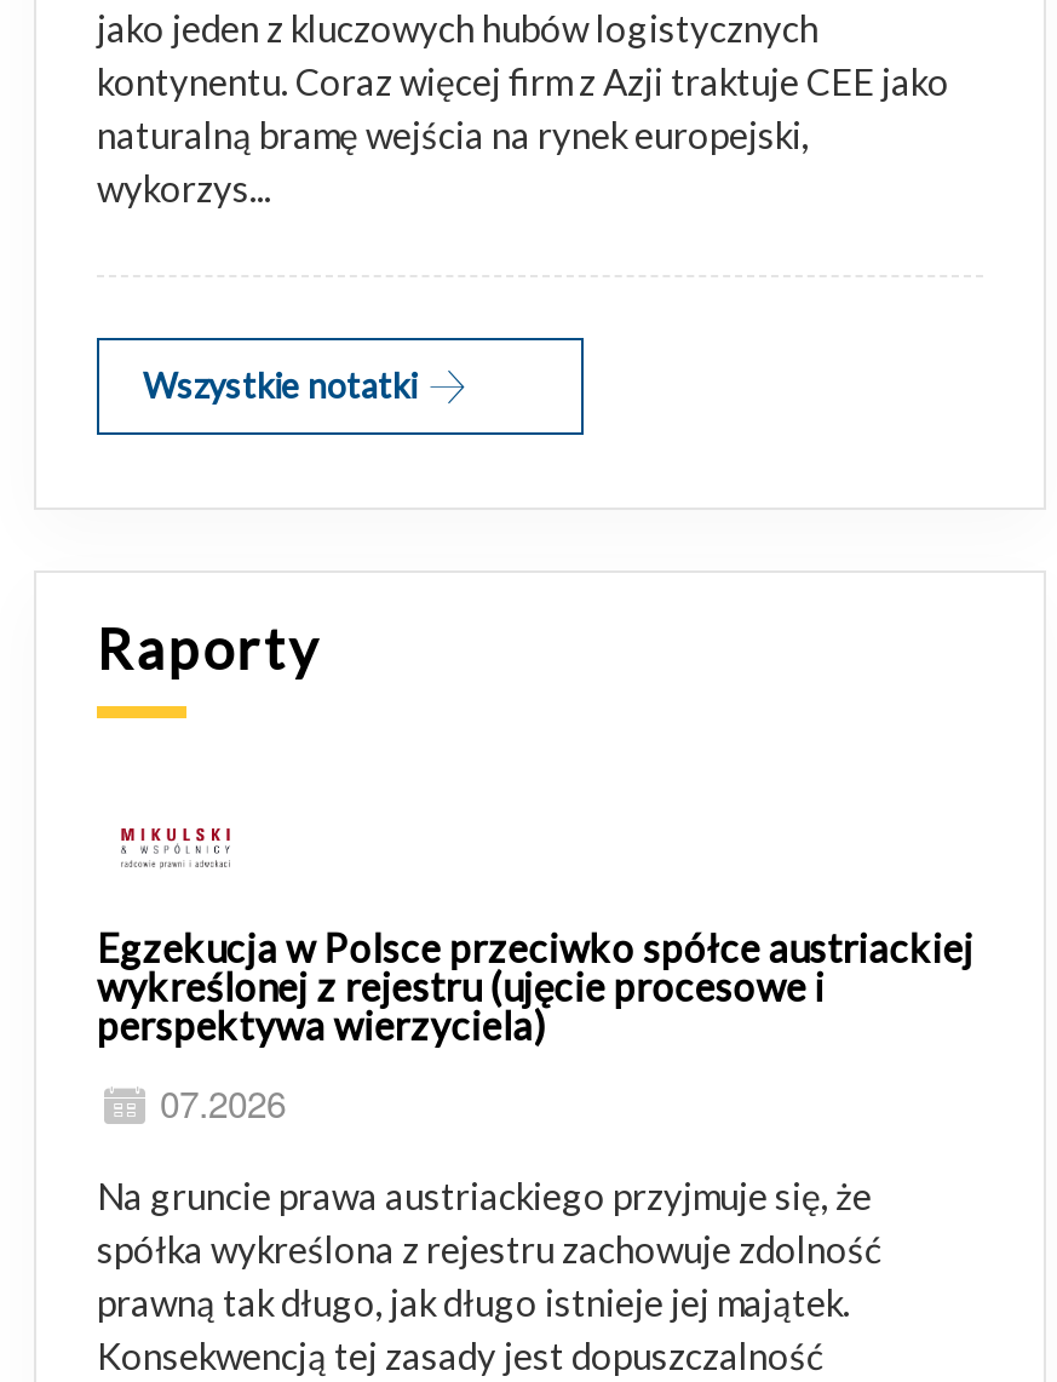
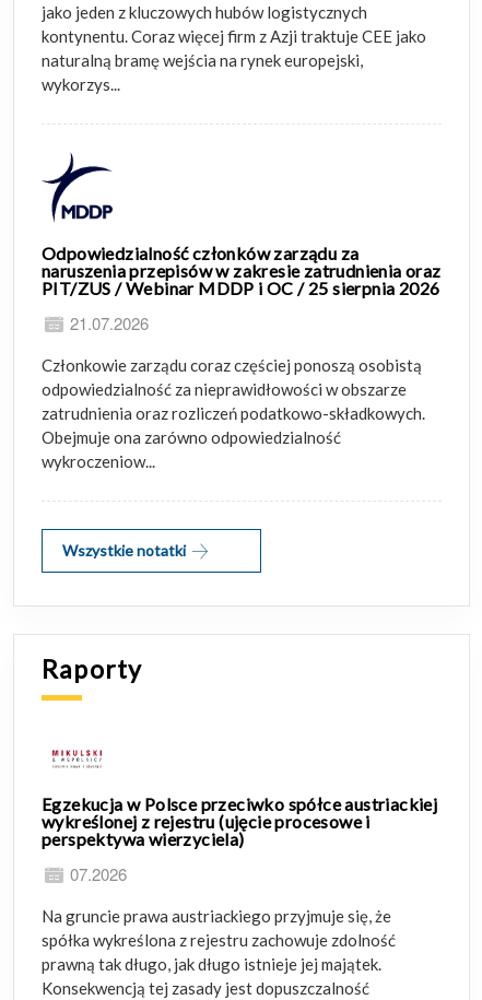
+ [image]
+ Odpowiedzialność członków zarządu za
+ naruszenia przepisów w zakresie zatrudnienia oraz
+ PIT/ZUS / Webinar MDDP i OC / 25 sierpnia 2026
+ 21.07.2026
+ Członkowie zarządu coraz częściej ponoszą osobistą
+ odpowiedzialność za nieprawidłowości w obszarze
+ zatrudnienia oraz rozliczeń podatkowo-składkowych.
+ Obejmuje ona zarówno odpowiedzialność
+ wykroczeniow...
